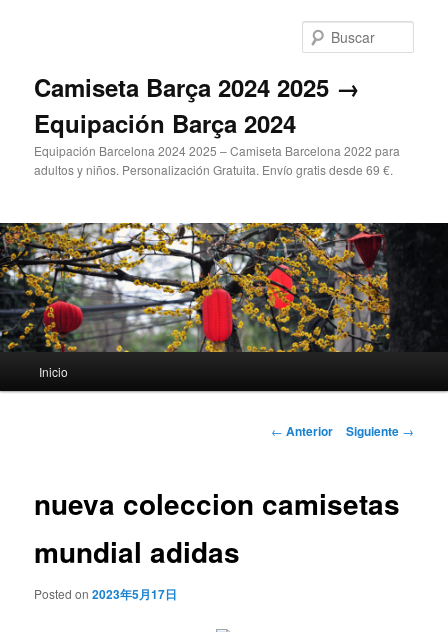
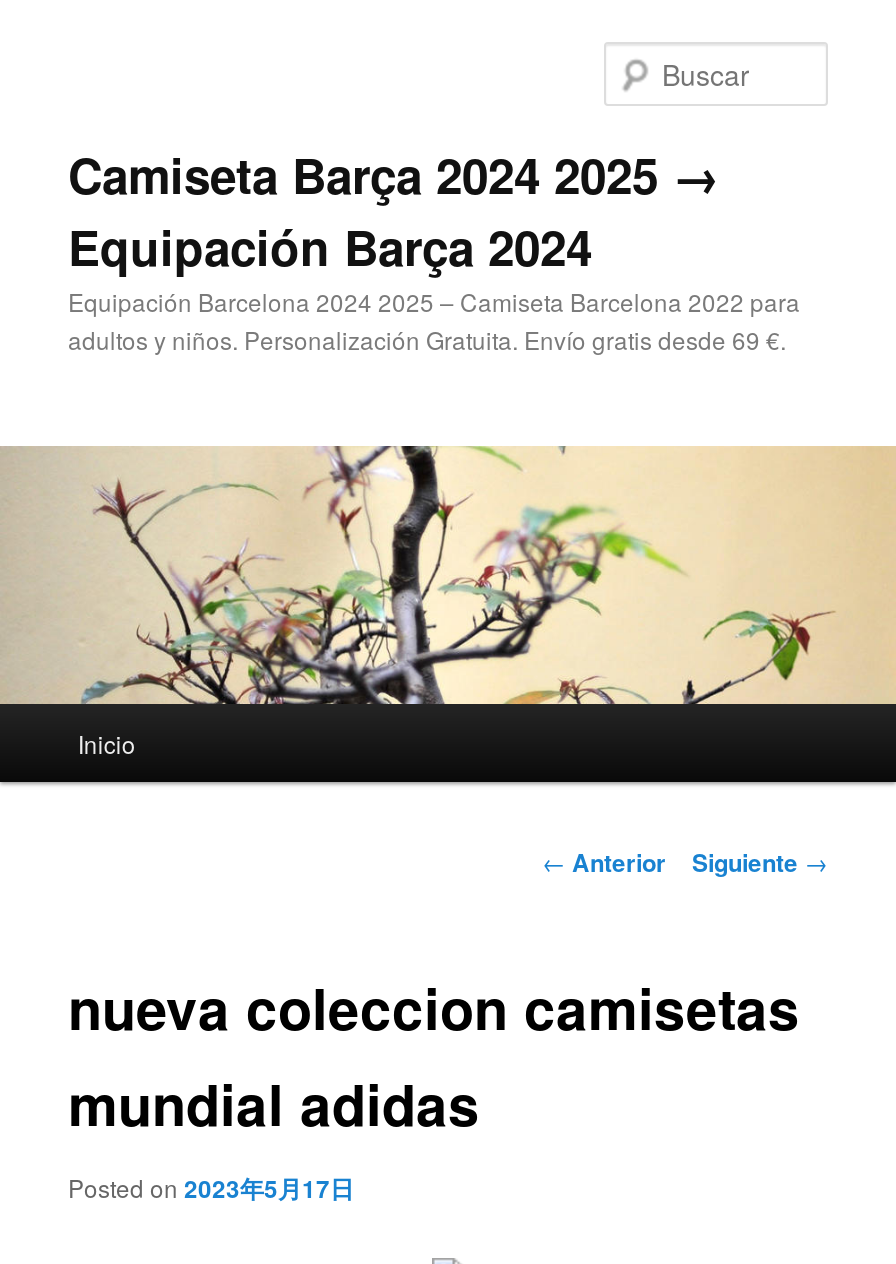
- [image]
+ [image]
